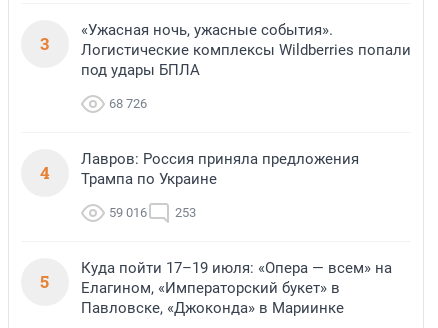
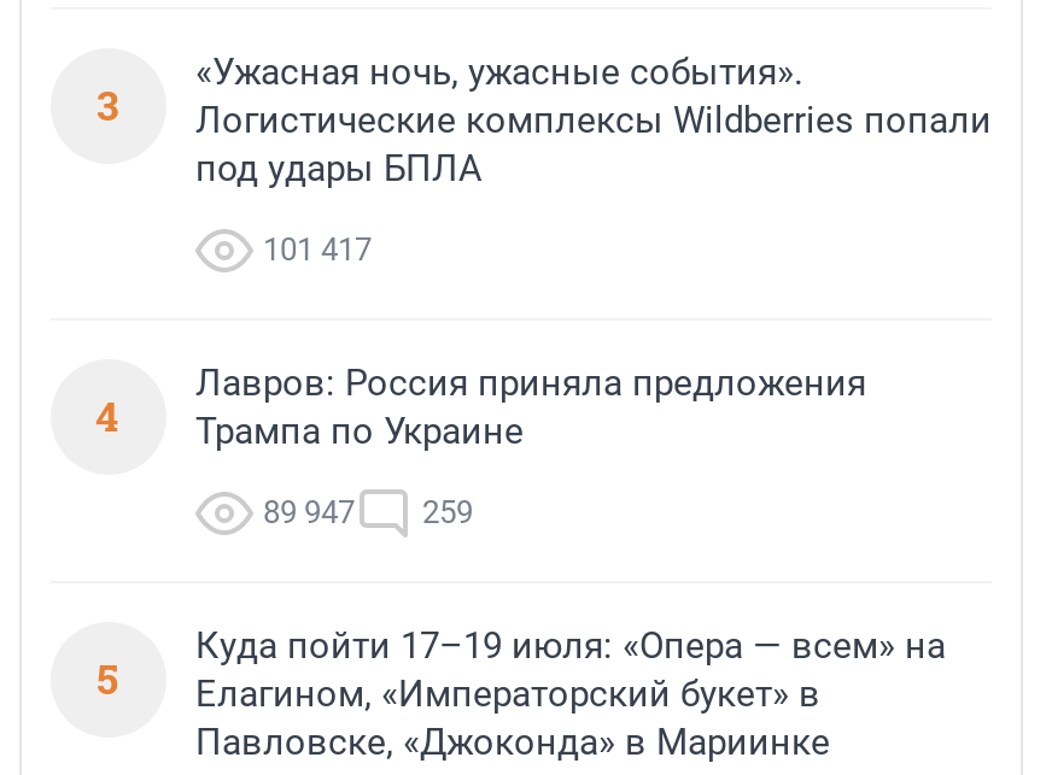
- 68 726
+ 101 417

- 59 016
+ 89 947

- 253
+ 259
